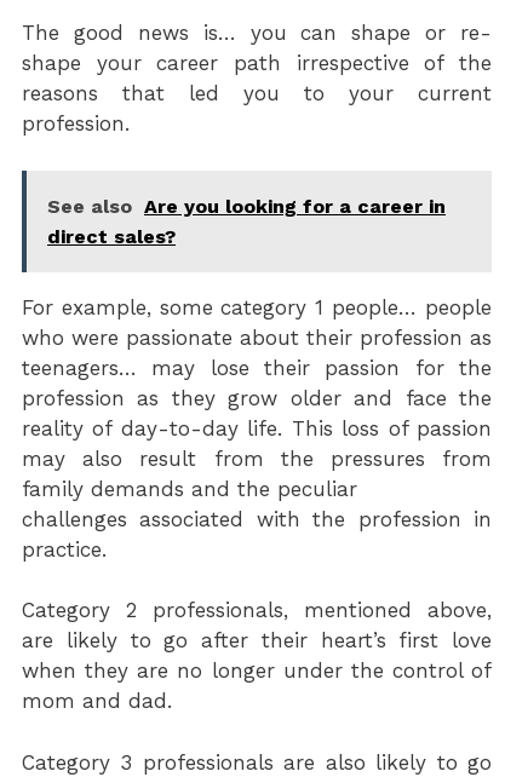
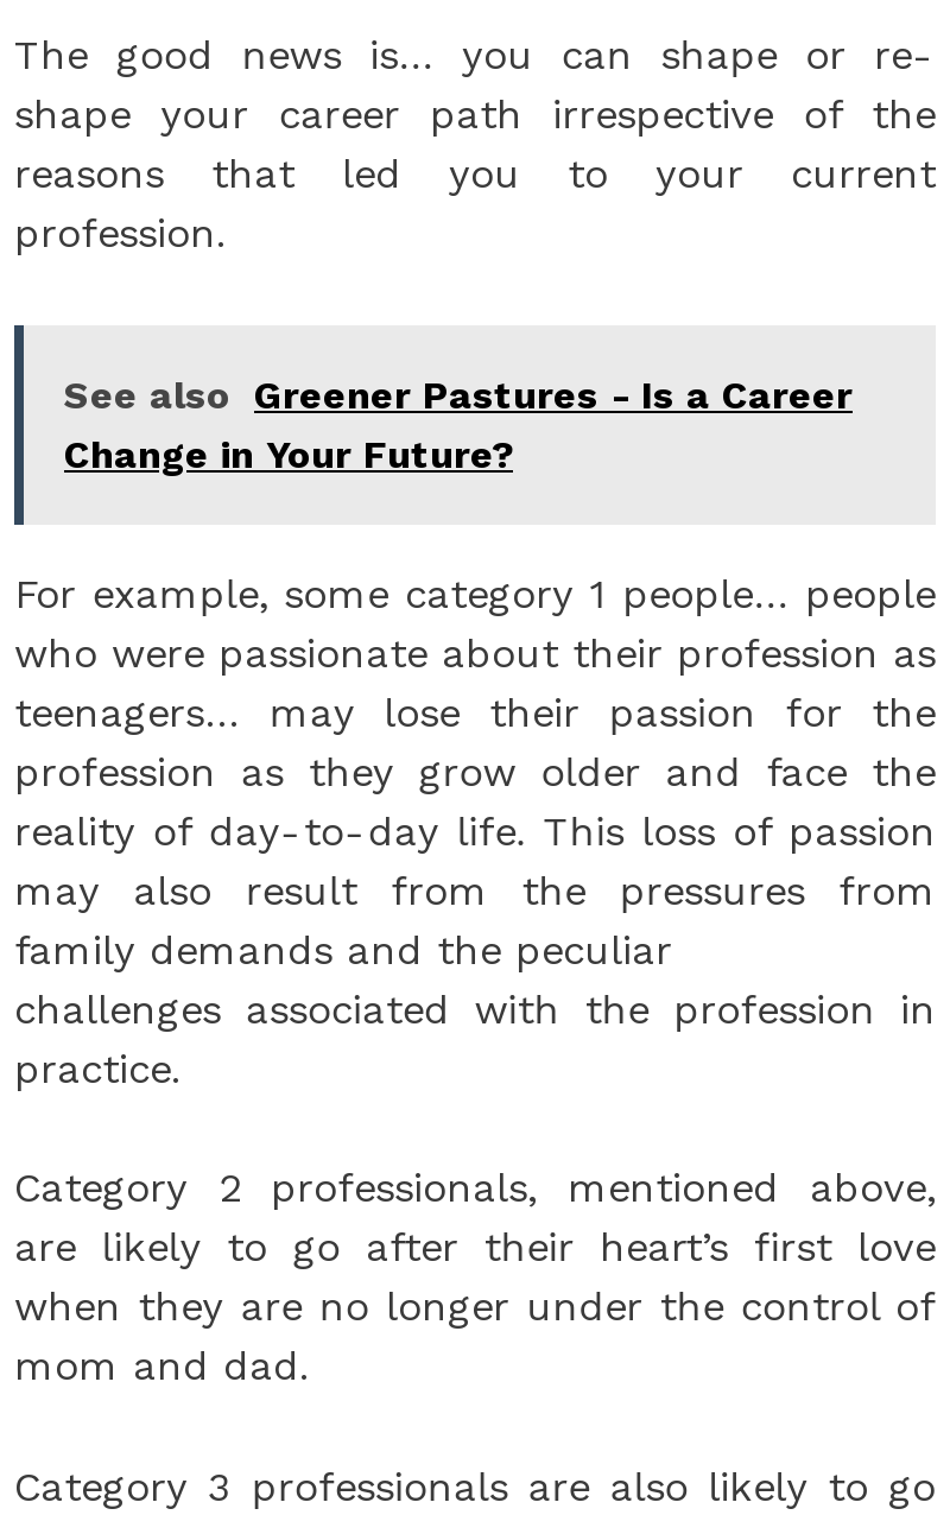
- See also Are you looking for a career in
- direct sales?
+ See also Greener Pastures - Is a Career
+ Change in Your Future?
